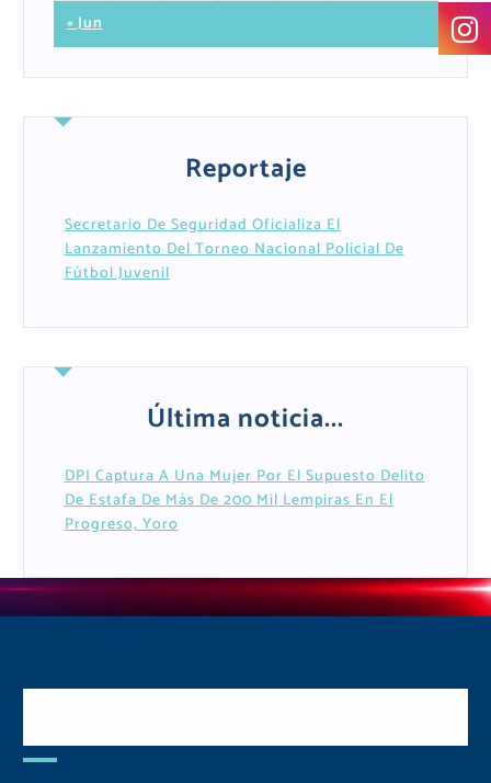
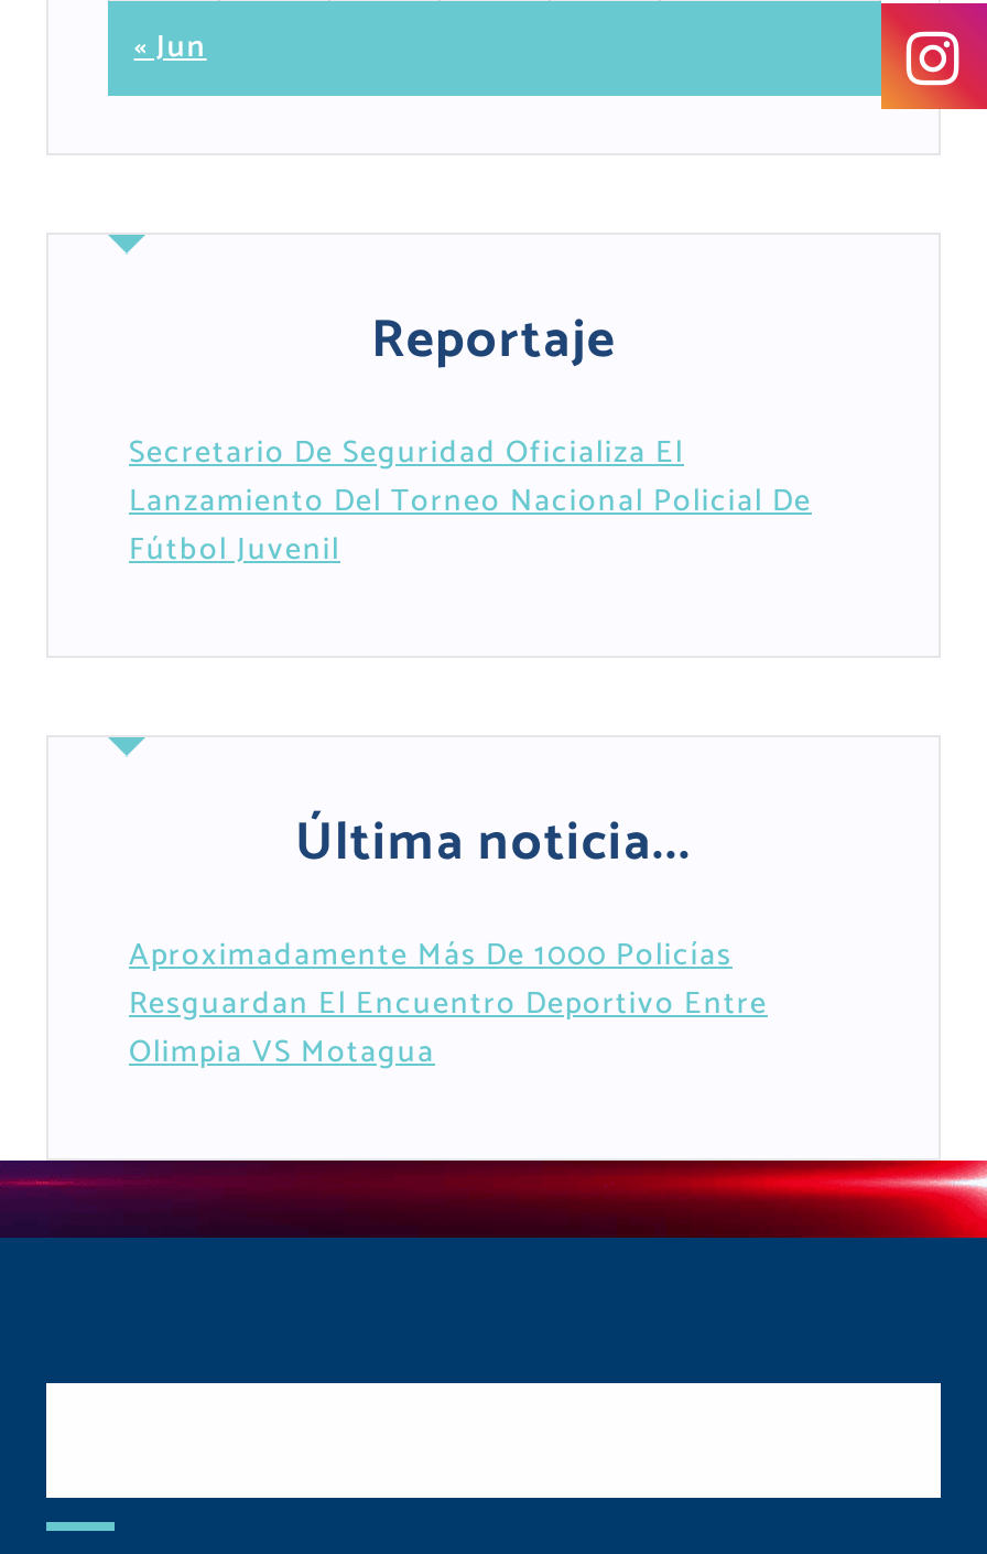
- DPI Captura A Una Mujer Por El Supuesto Delito
- De Estafa De Más De 200 Mil Lempiras En El
- Progreso, Yoro
+ Aproximadamente Más De 1000 Policías
+ Resguardan El Encuentro Deportivo Entre
+ Olimpia VS Motagua
